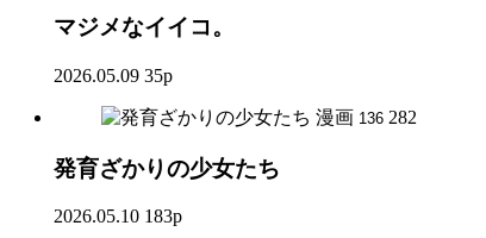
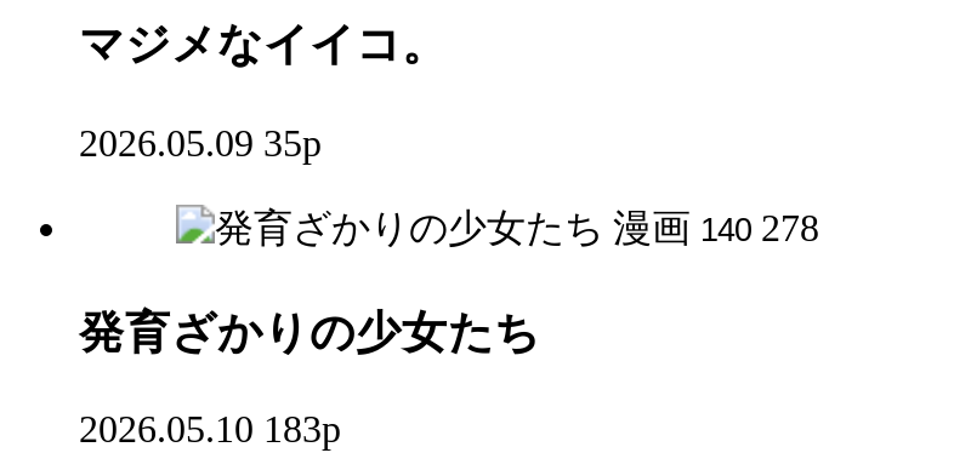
- 漫画 136 282
+ 漫画 140 278
